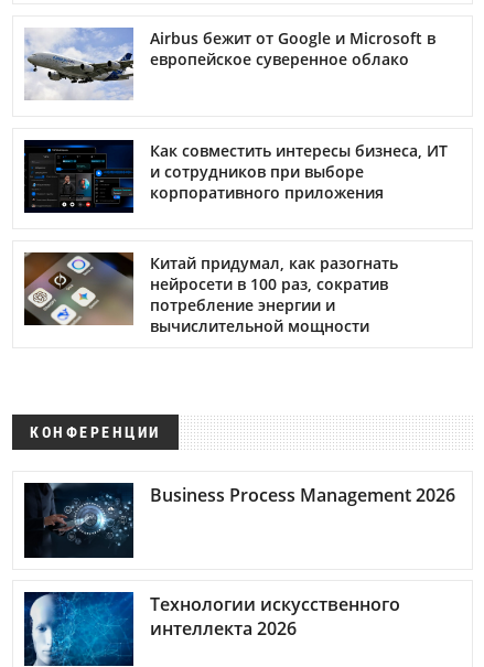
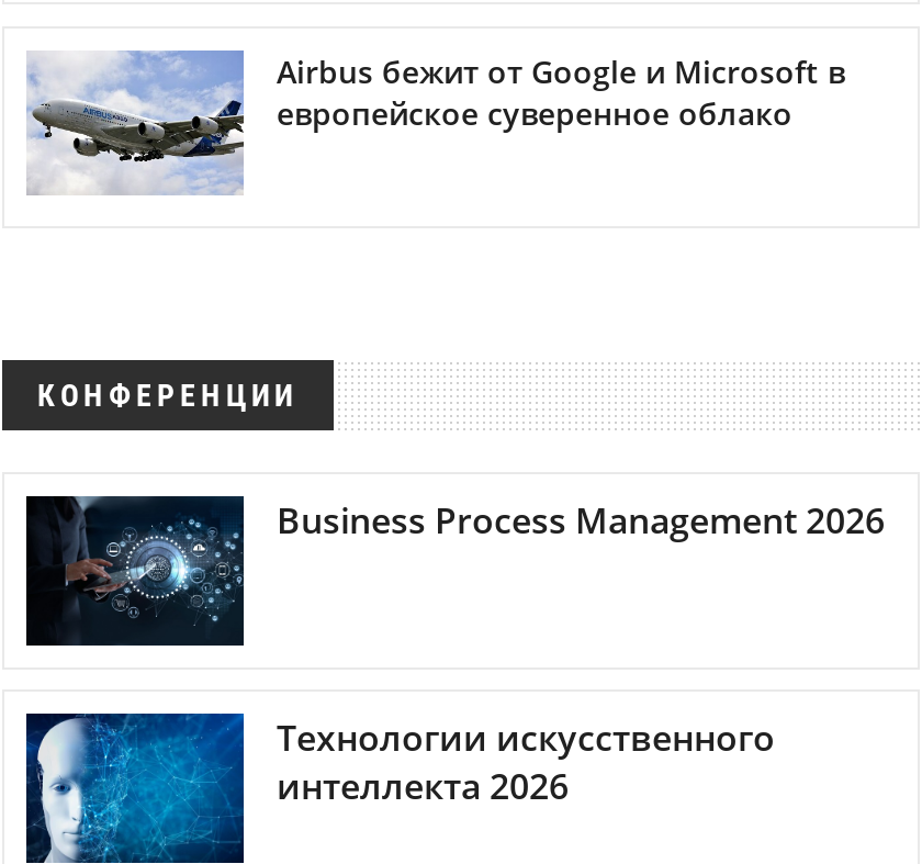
- [image]
- Как совместить интересы бизнеса, ИТ
- и сотрудников при выборе
- корпоративного приложения
- Китай придумал, как разогнать
- нейросети в 100 раз, сократив
- потребление энергии и
- вычислительной мощности

- [image]
